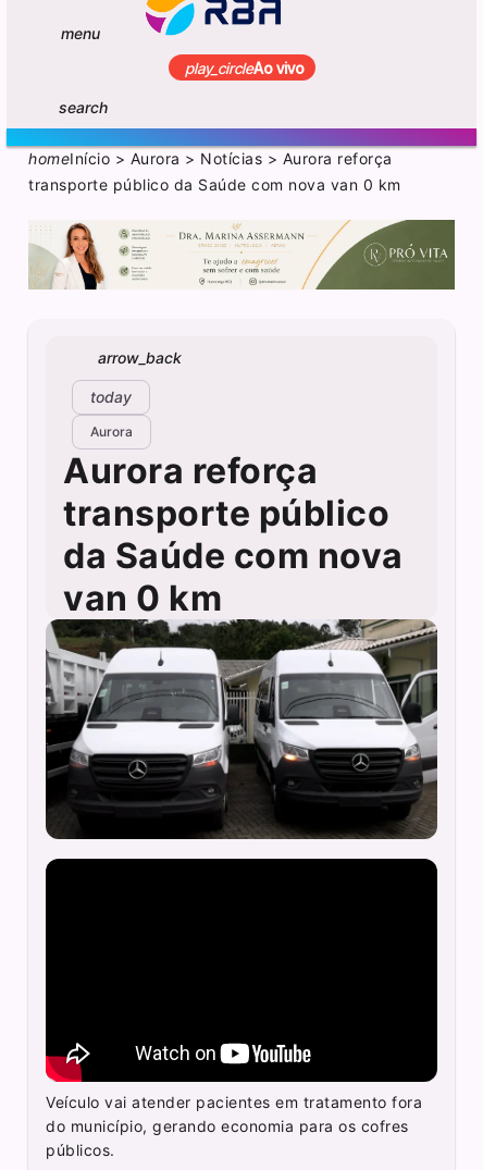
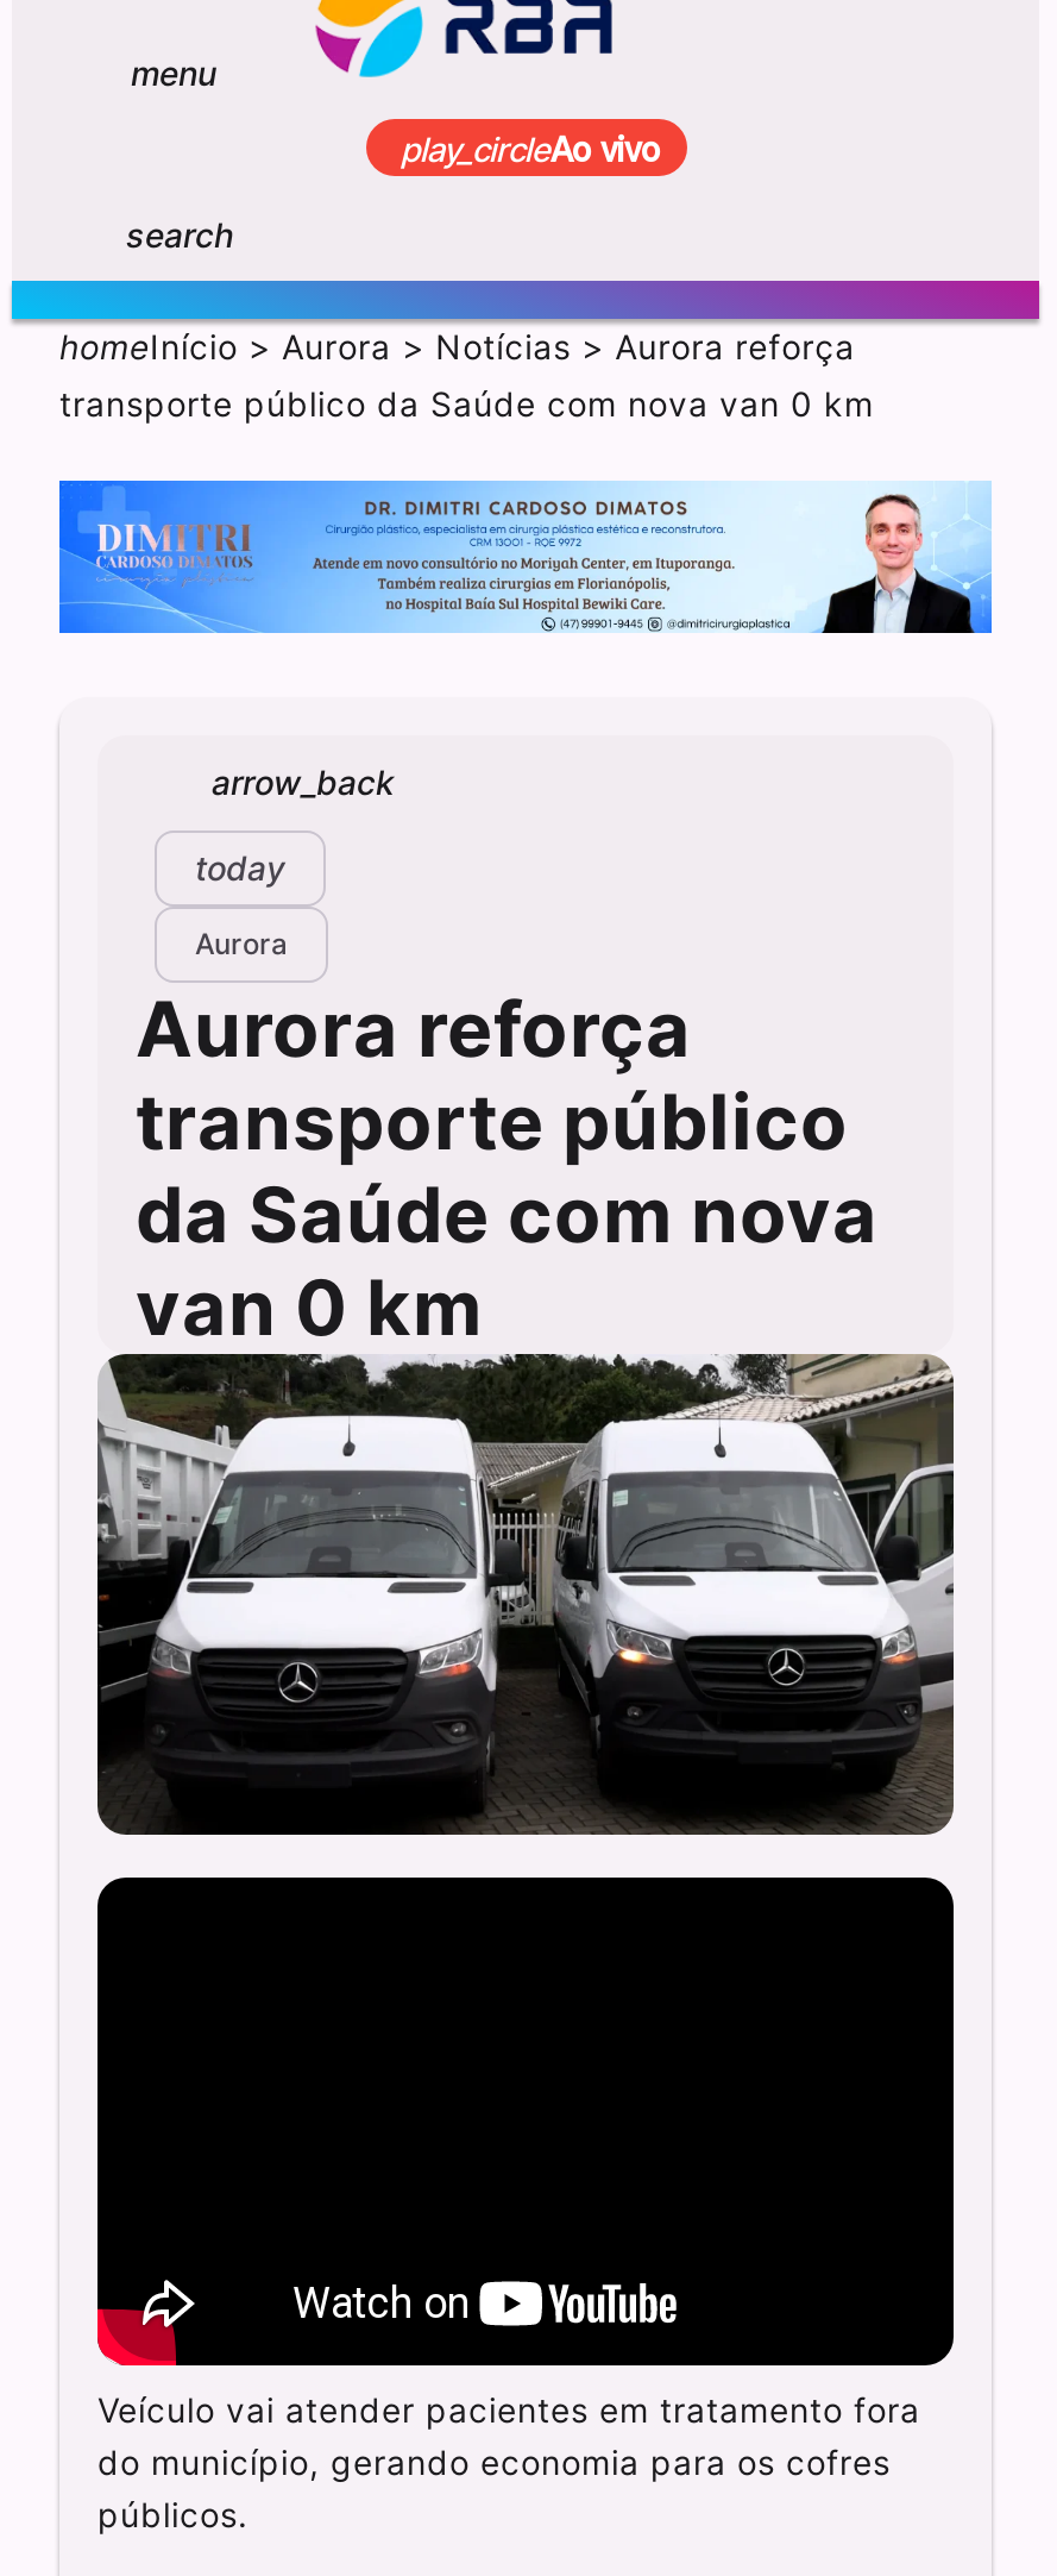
- [image]
+ [image]
